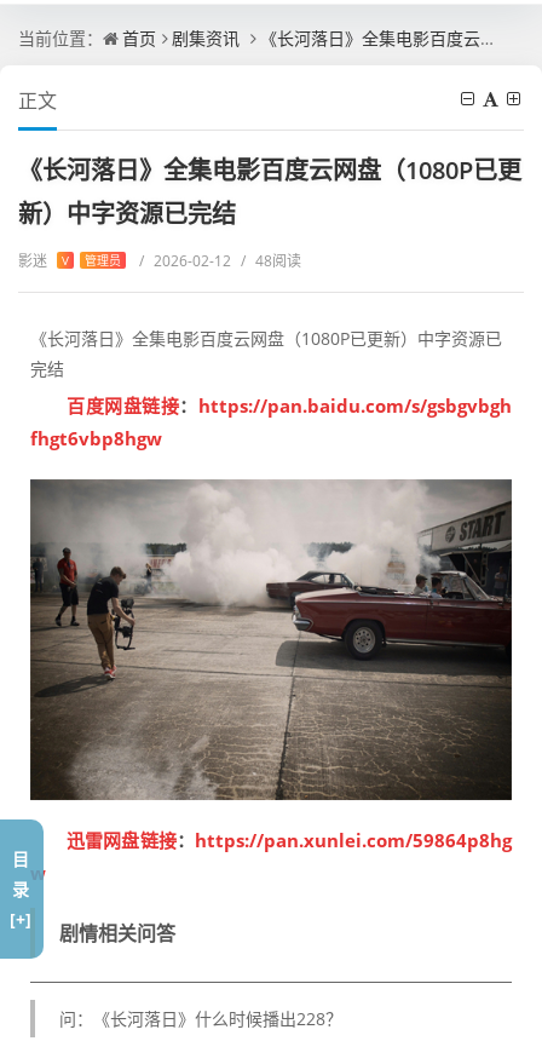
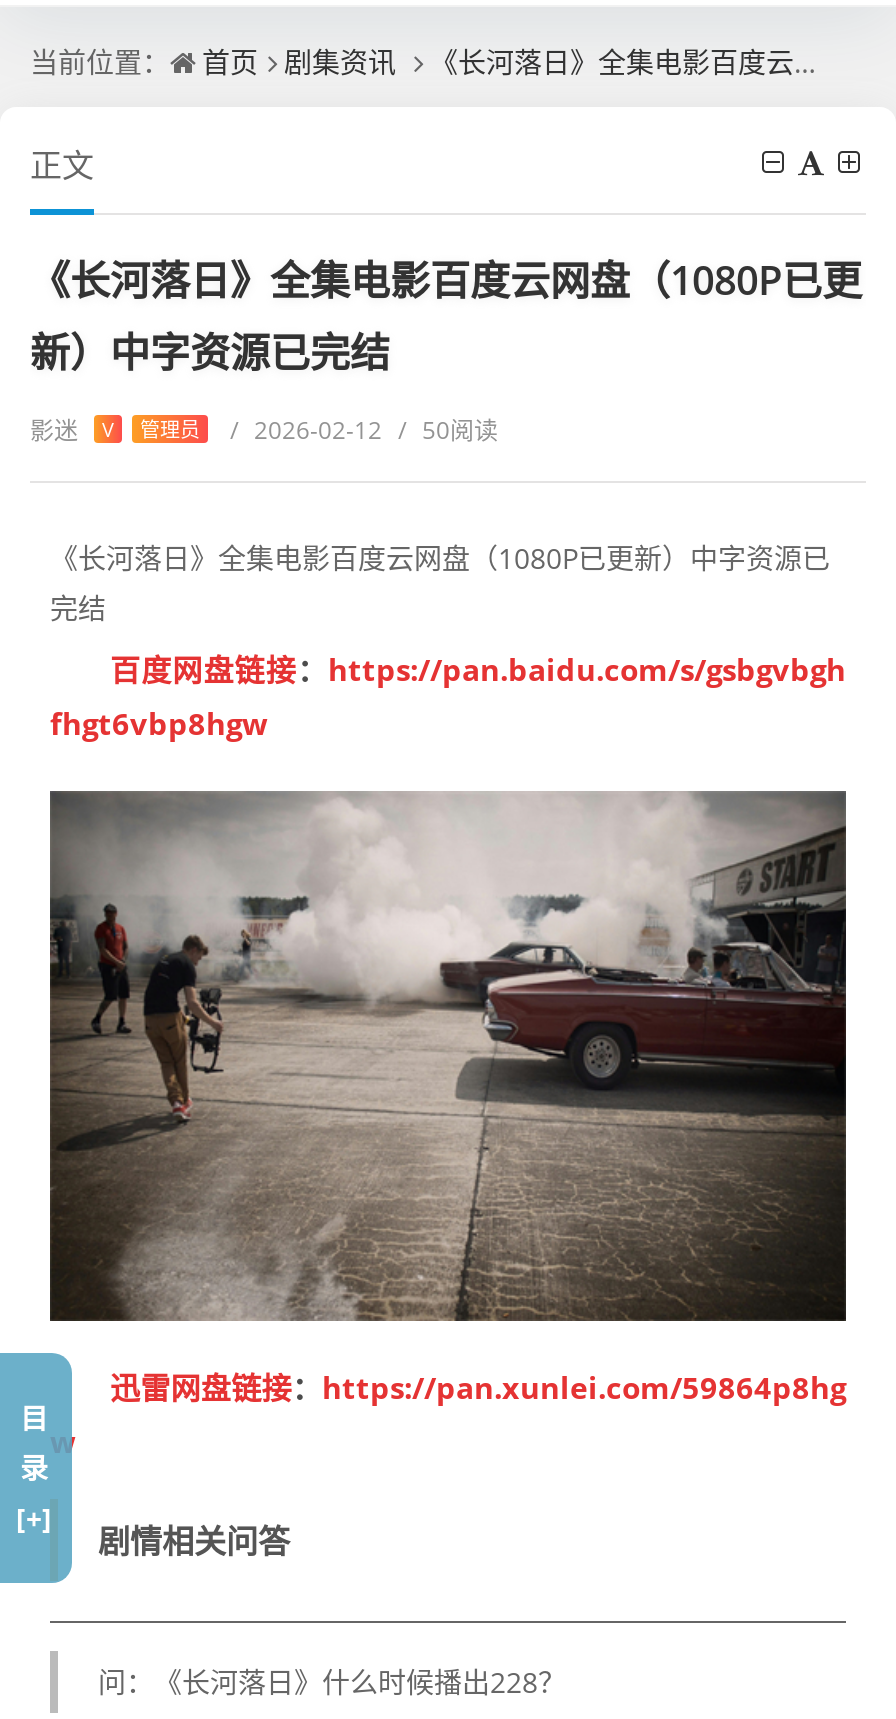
- 影迷 V 管理员 / 2026-02-12 / 48阅读
+ 影迷 V 管理员 / 2026-02-12 / 50阅读
